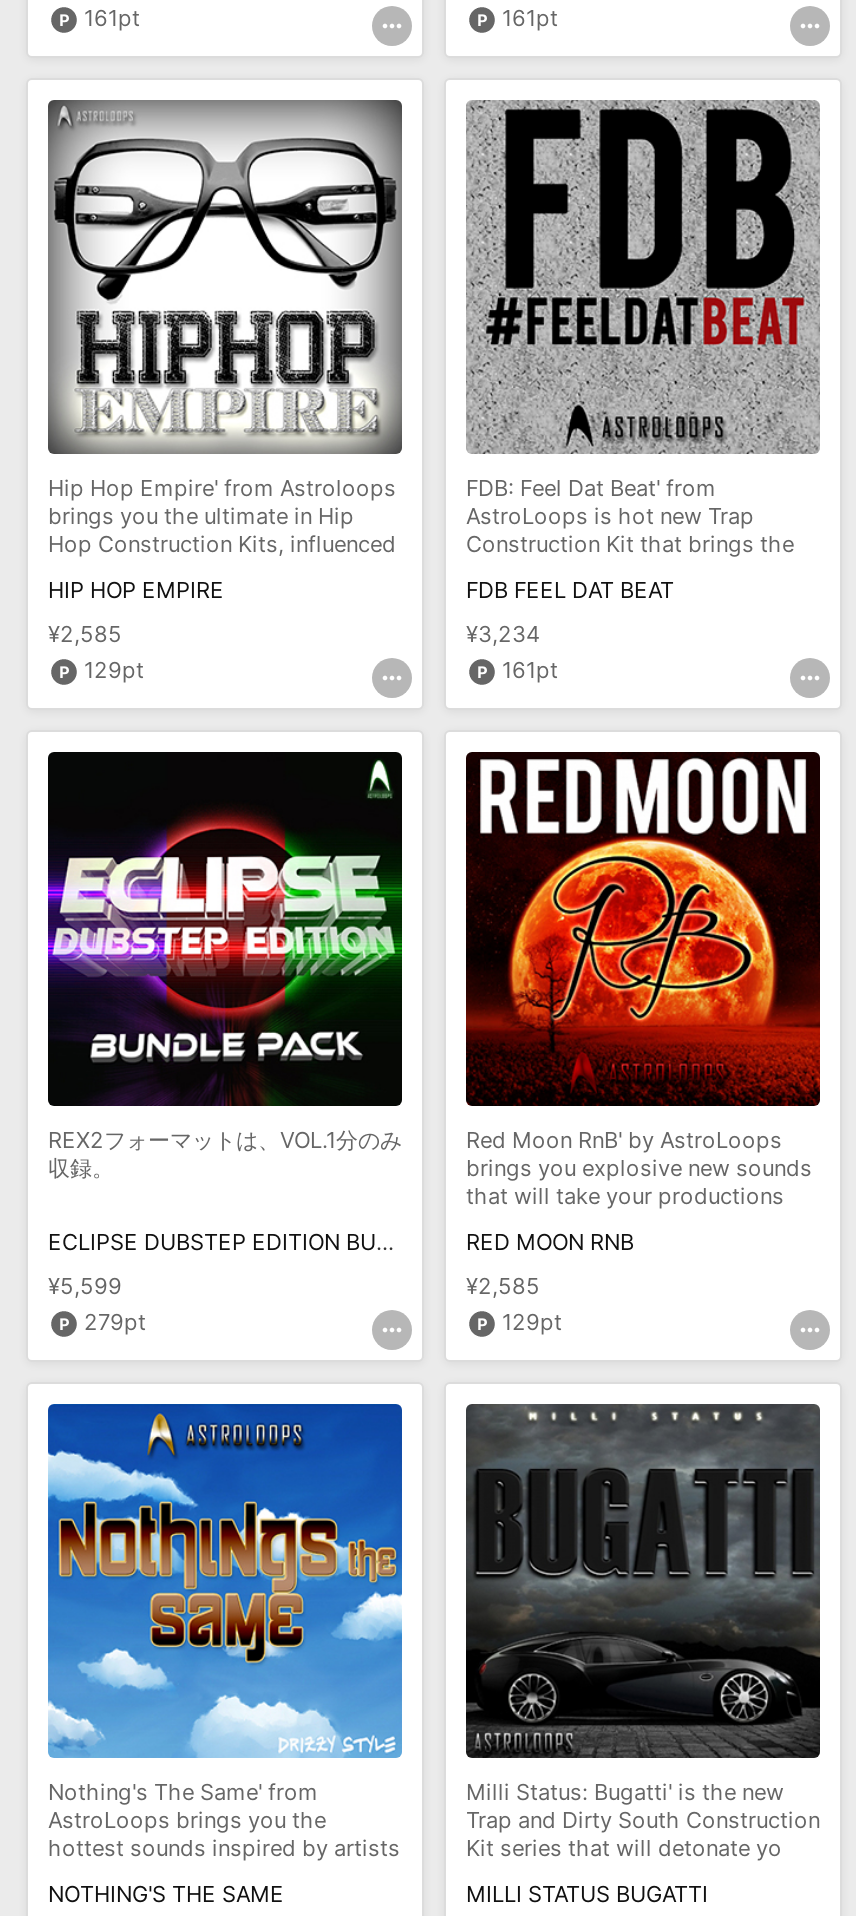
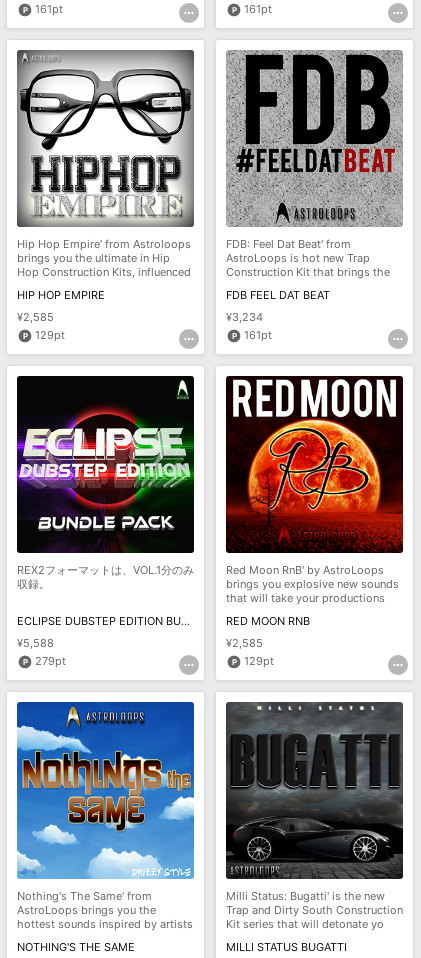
- ¥5,599
+ ¥5,588
